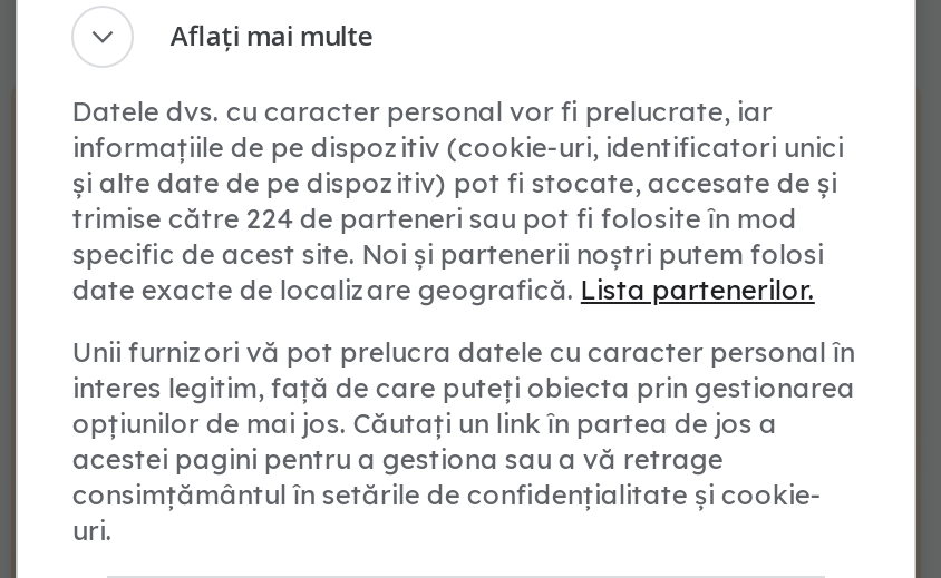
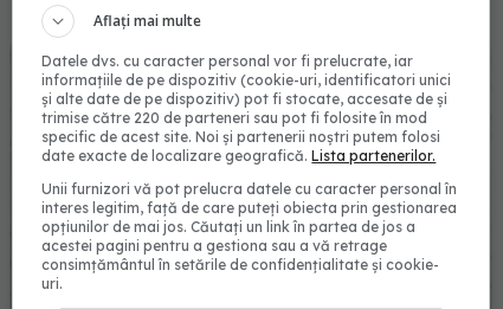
- trimise către 224 de parteneri sau pot fi folosite în mod
+ trimise către 220 de parteneri sau pot fi folosite în mod
